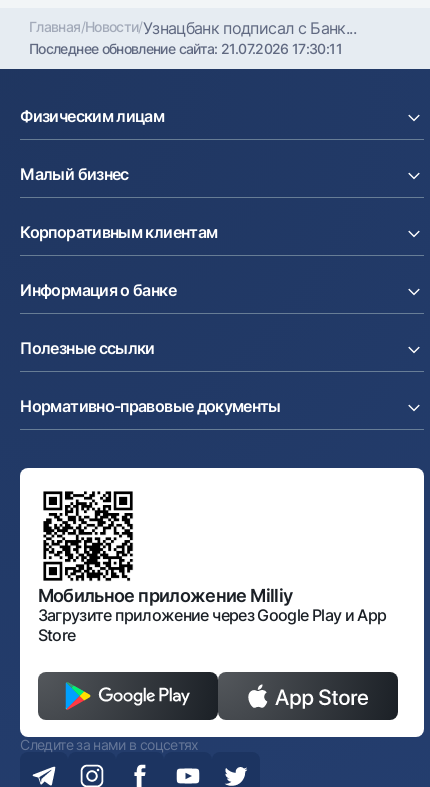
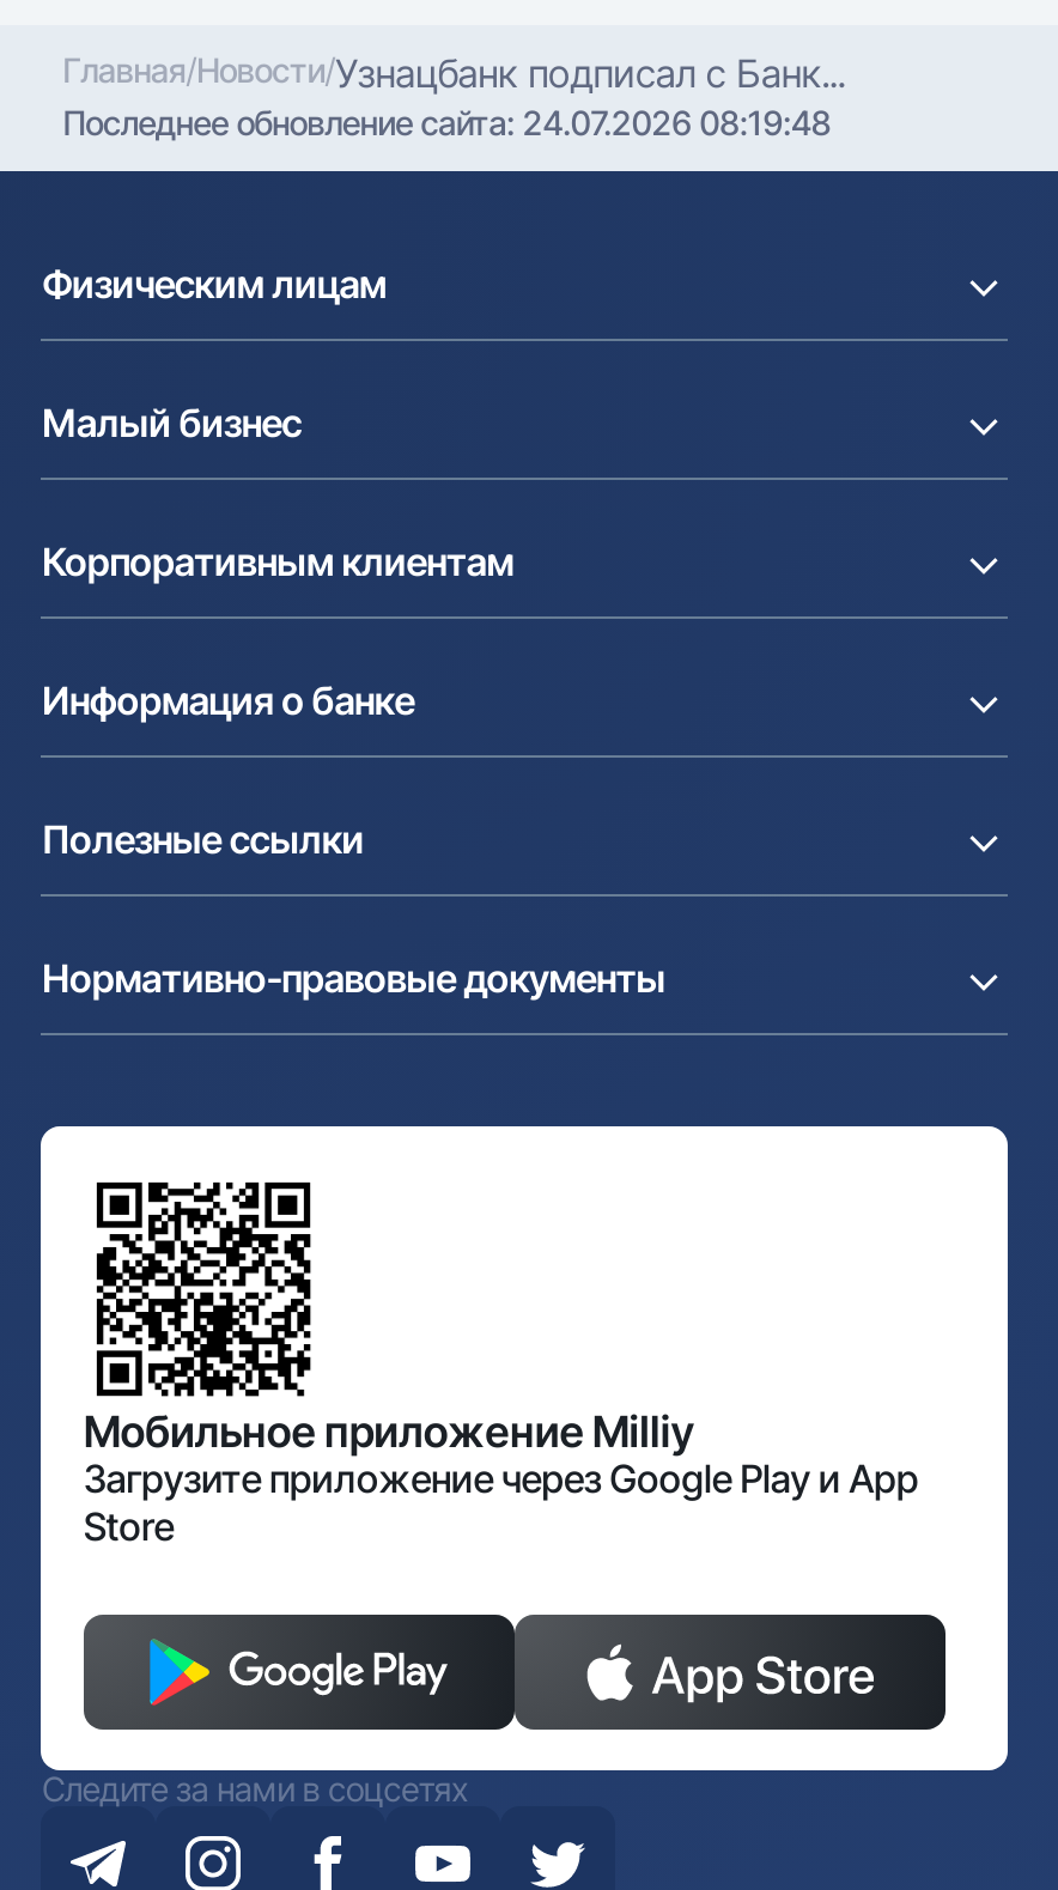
- Последнее обновление сайта: 21.07.2026 17:30:11
+ Последнее обновление сайта: 24.07.2026 08:19:48
